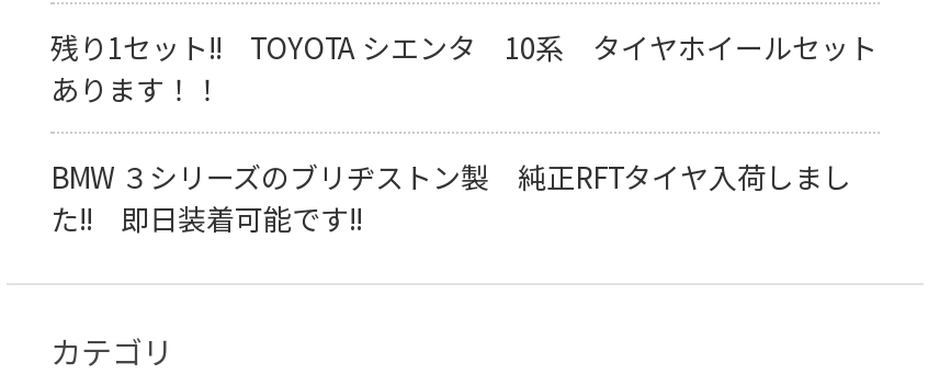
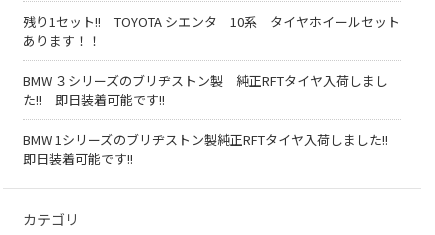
+ BMW 1シリーズのブリヂストン製純正RFTタイヤ入荷しました!!
+ 即日装着可能です!!
